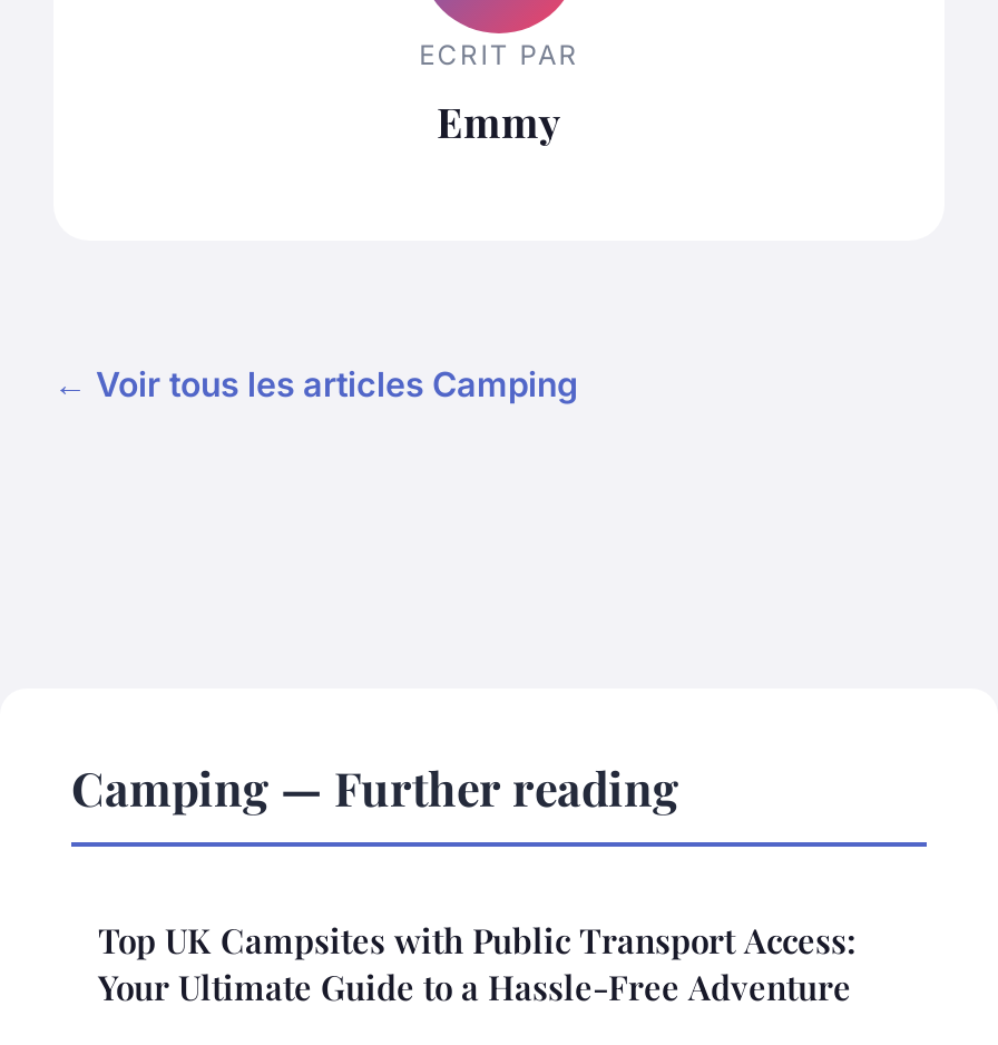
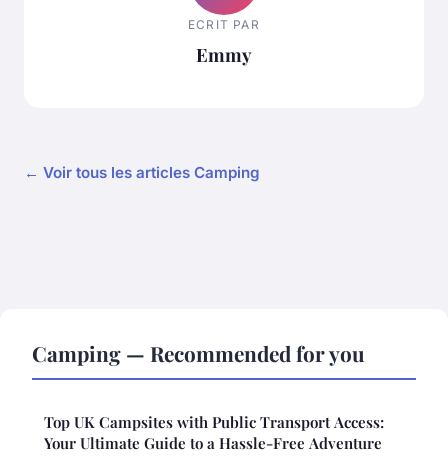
- Camping — Further reading
+ Camping — Recommended for you
